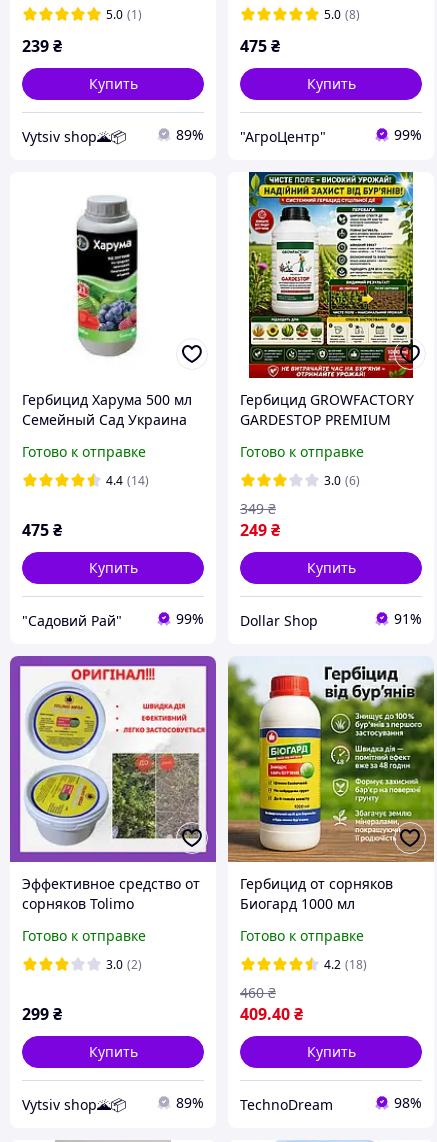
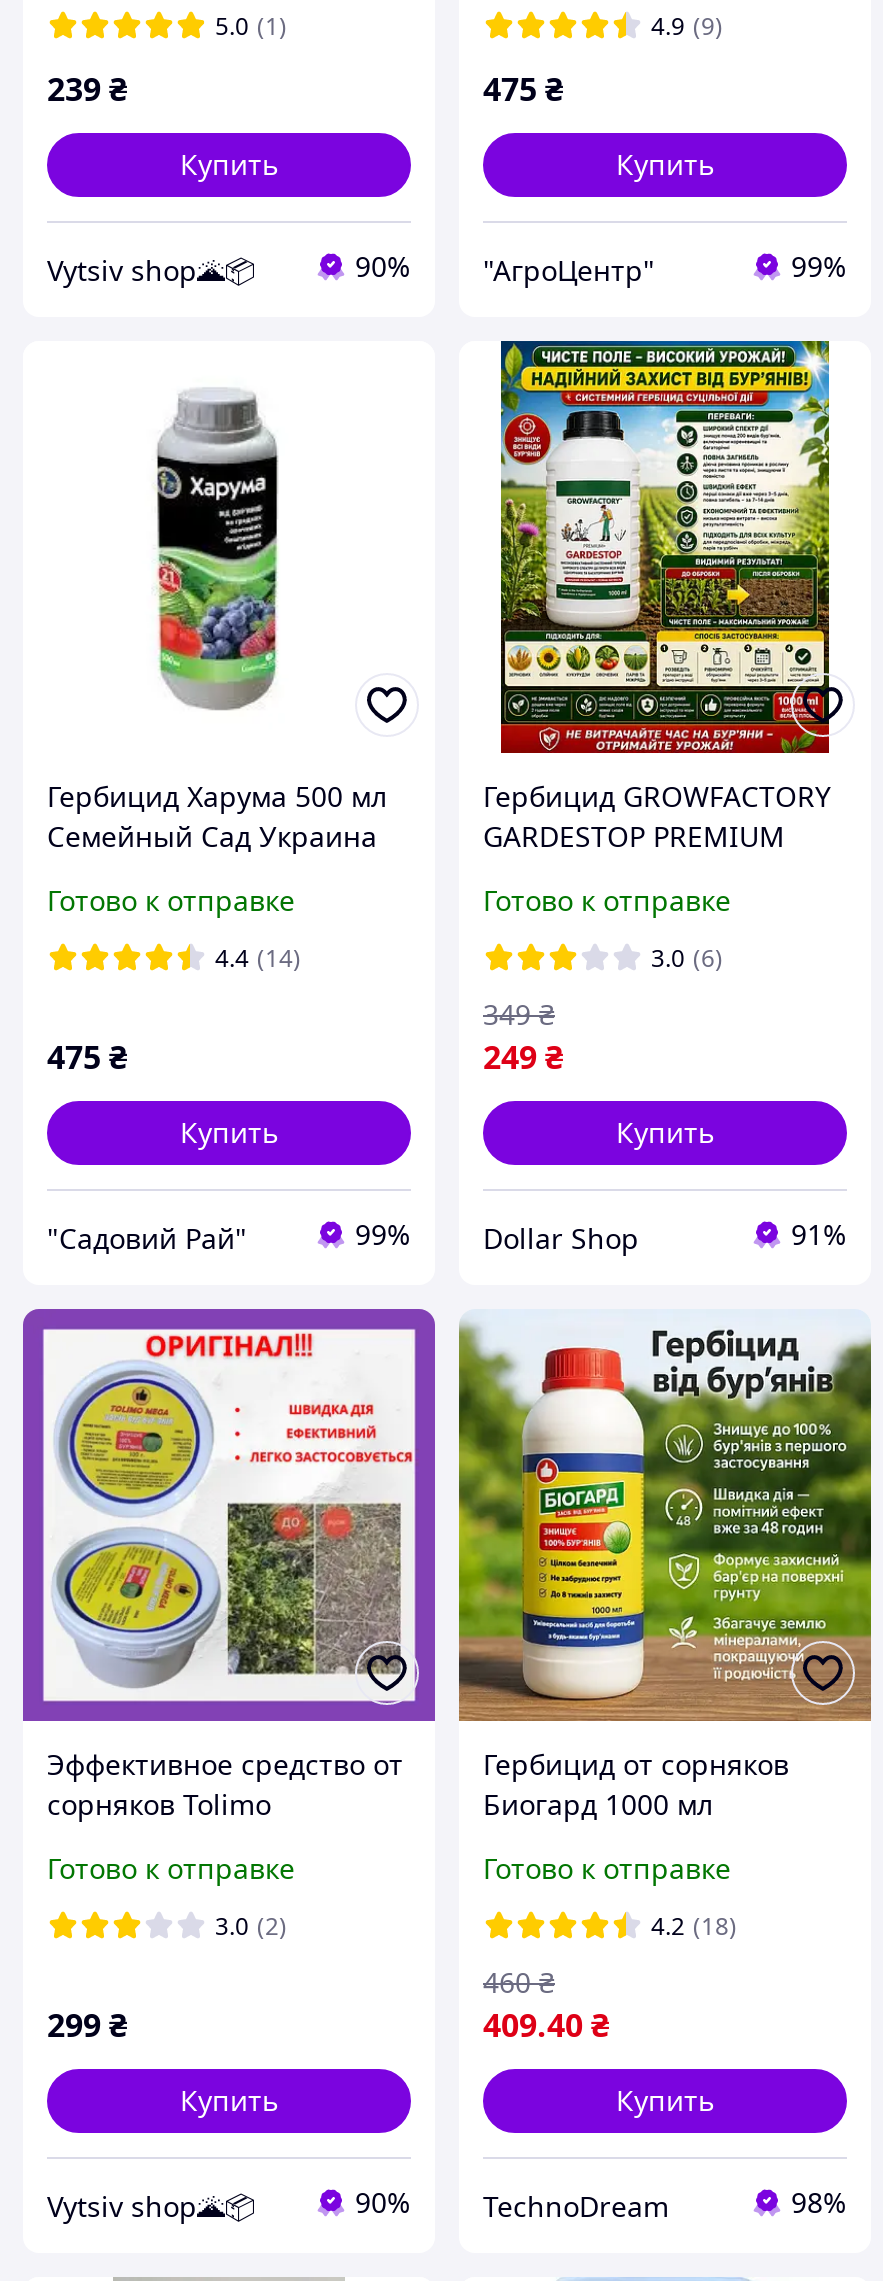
- 5.0 (8)
+ 4.9 (9)

- 89% "АгроЦентр"
+ 90% "АгроЦентр"

- 89% TechnoDream
+ 90% TechnoDream
